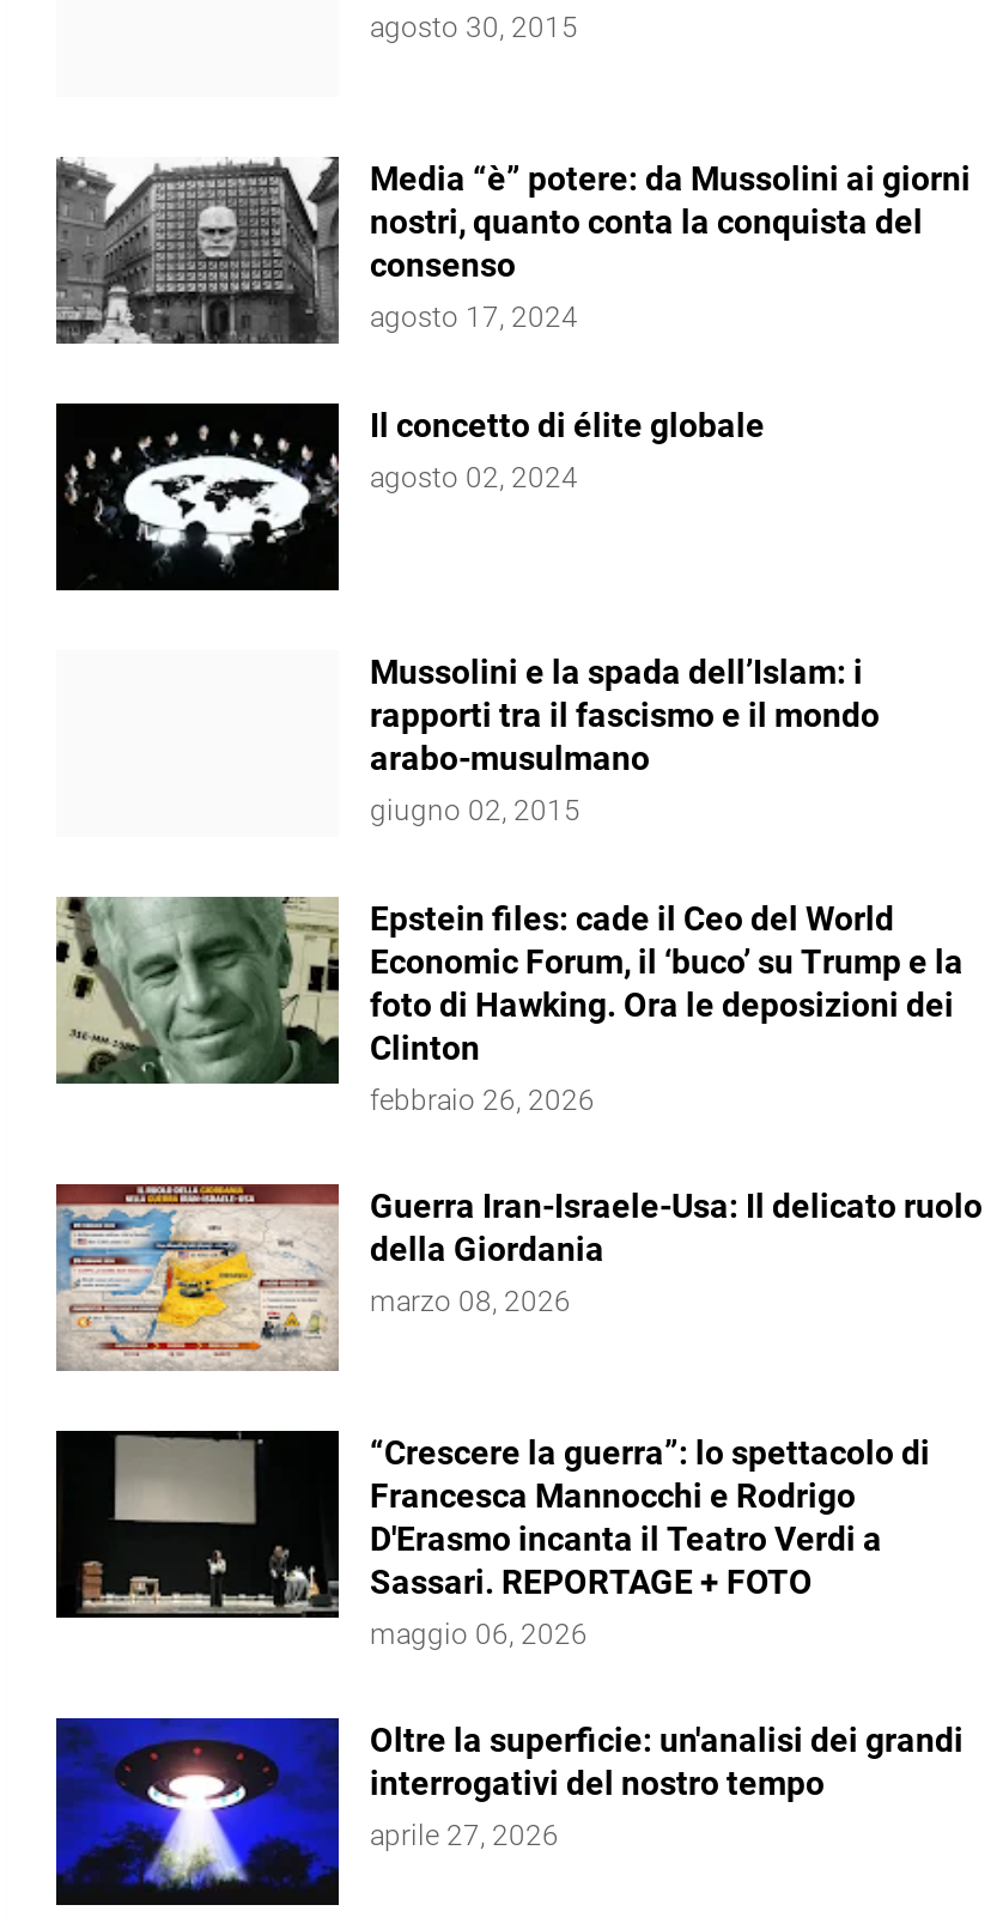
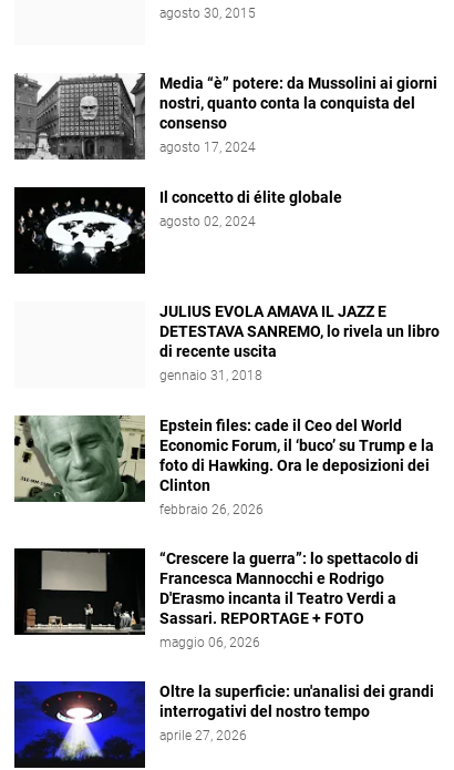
- Mussolini e la spada dell’Islam: i
- rapporti tra il fascismo e il mondo
- arabo-musulmano
- giugno 02, 2015
+ JULIUS EVOLA AMAVA IL JAZZ E
+ DETESTAVA SANREMO, lo rivela un libro
+ di recente uscita
+ gennaio 31, 2018

- [image]
- Guerra Iran-Israele-Usa: Il delicato ruolo
- della Giordania
- marzo 08, 2026
